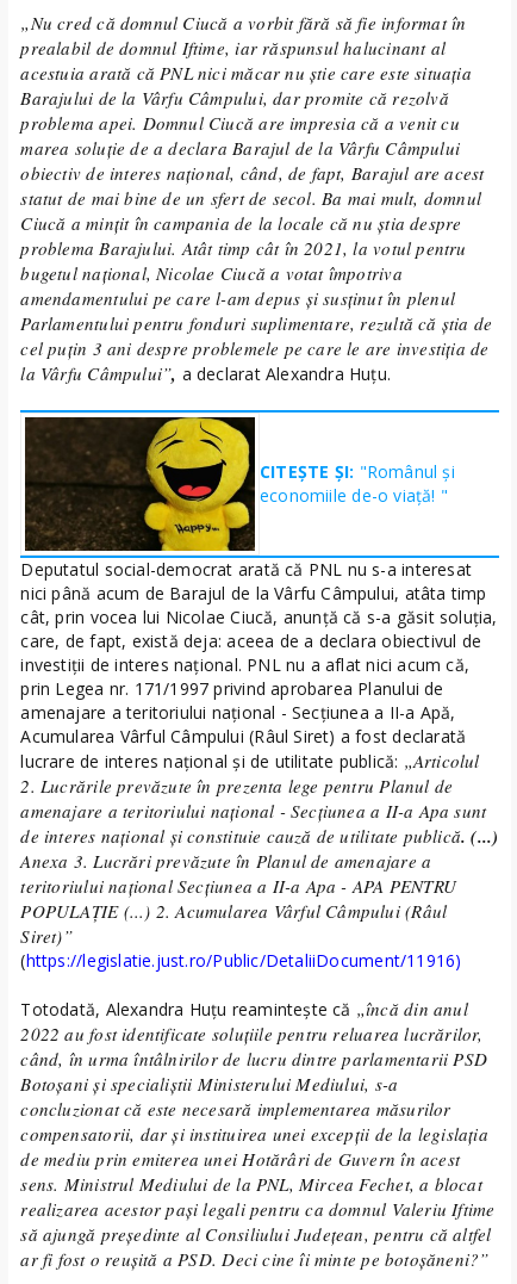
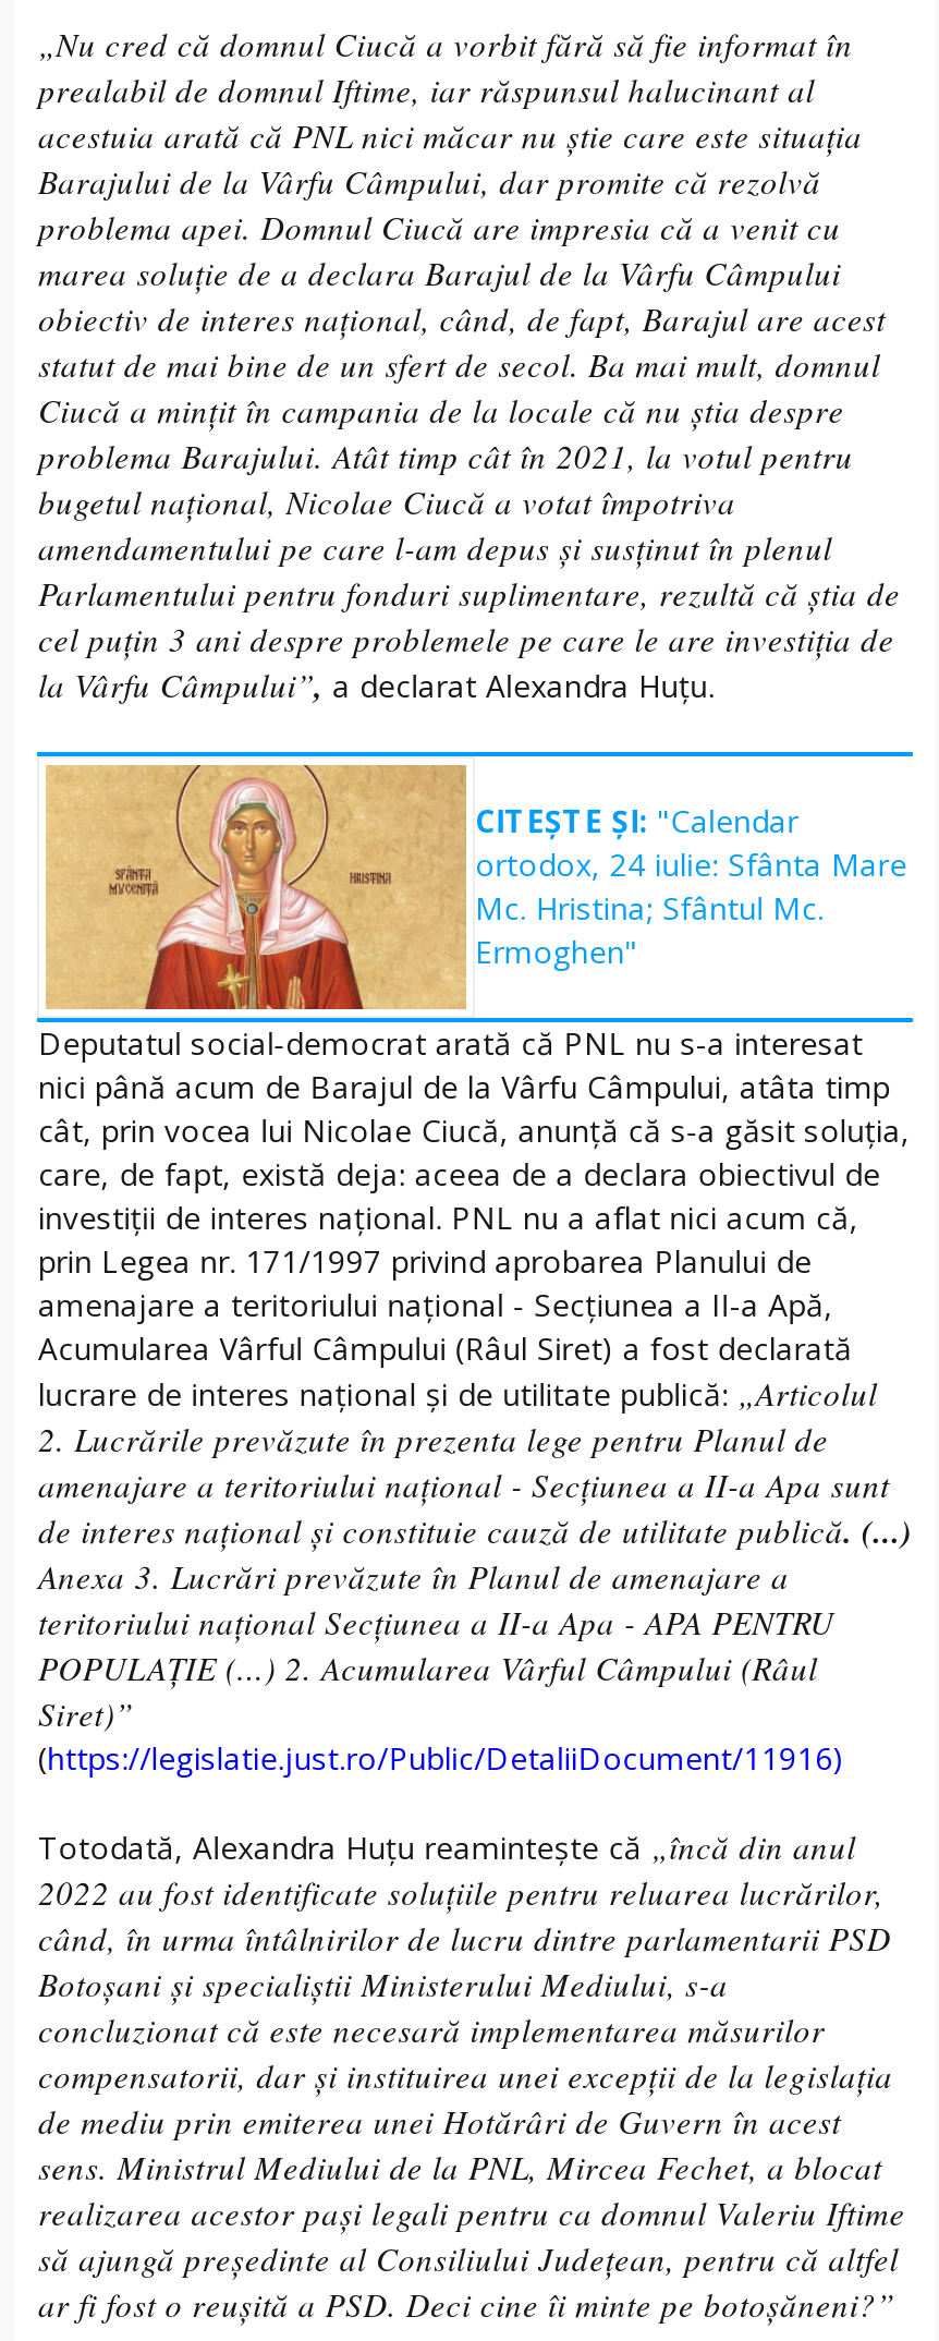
- [image]
- CITEȘTE ȘI: "Românul și
- economiile de-o viață! "
+ [image]
+ CITEȘTE ȘI: "Calendar
+ ortodox, 24 iulie: Sfânta Mare
+ Mc. Hristina; Sfântul Mc.
+ Ermoghen"
